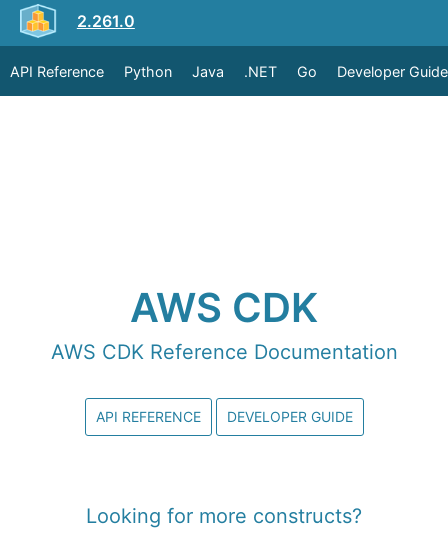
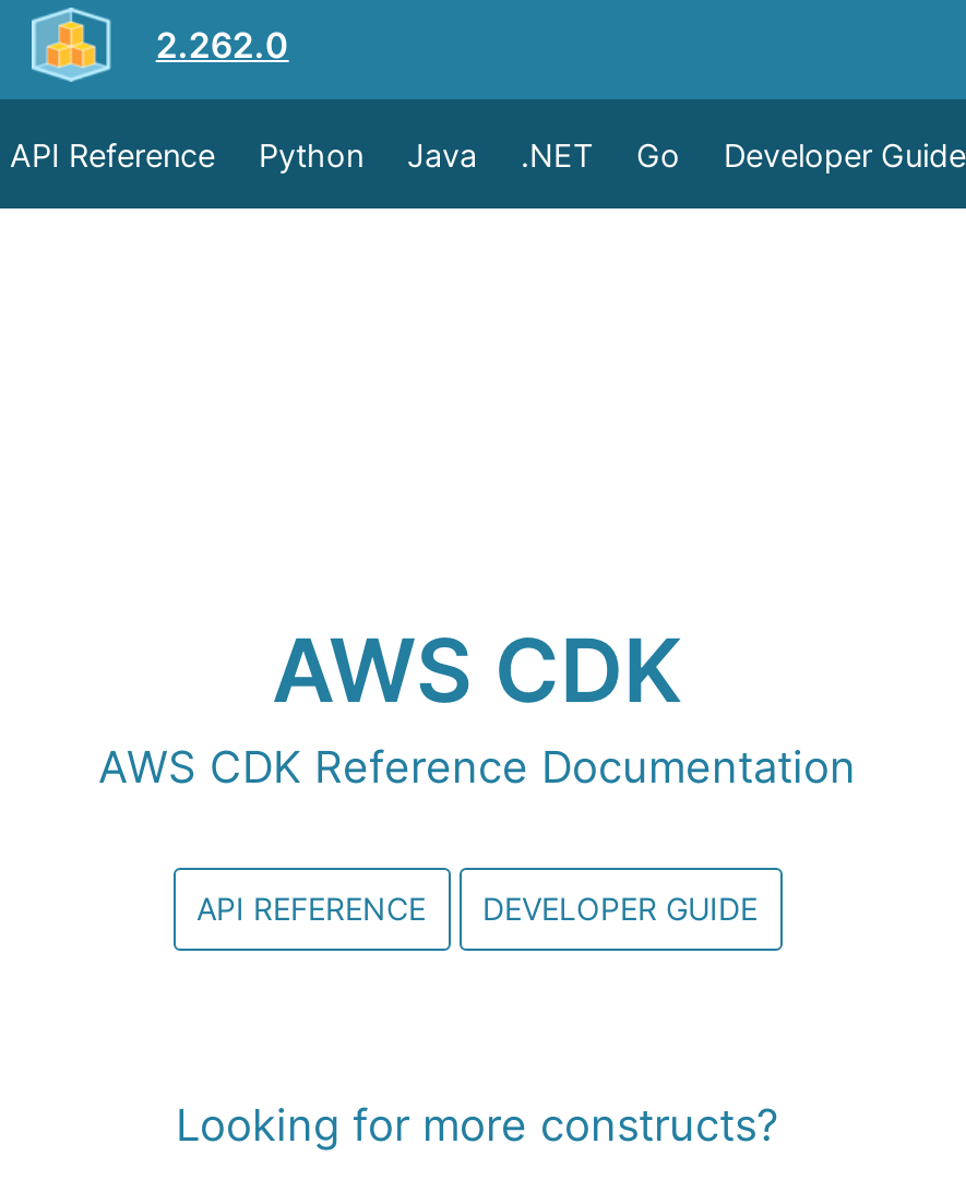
- 2.261.0
+ 2.262.0
